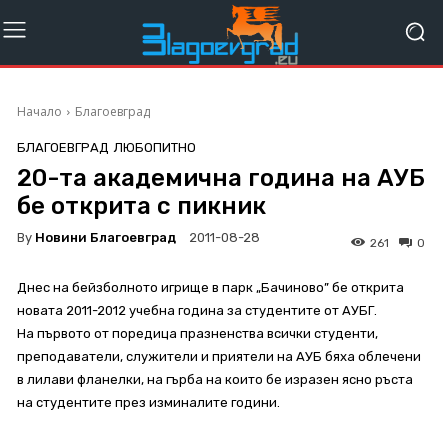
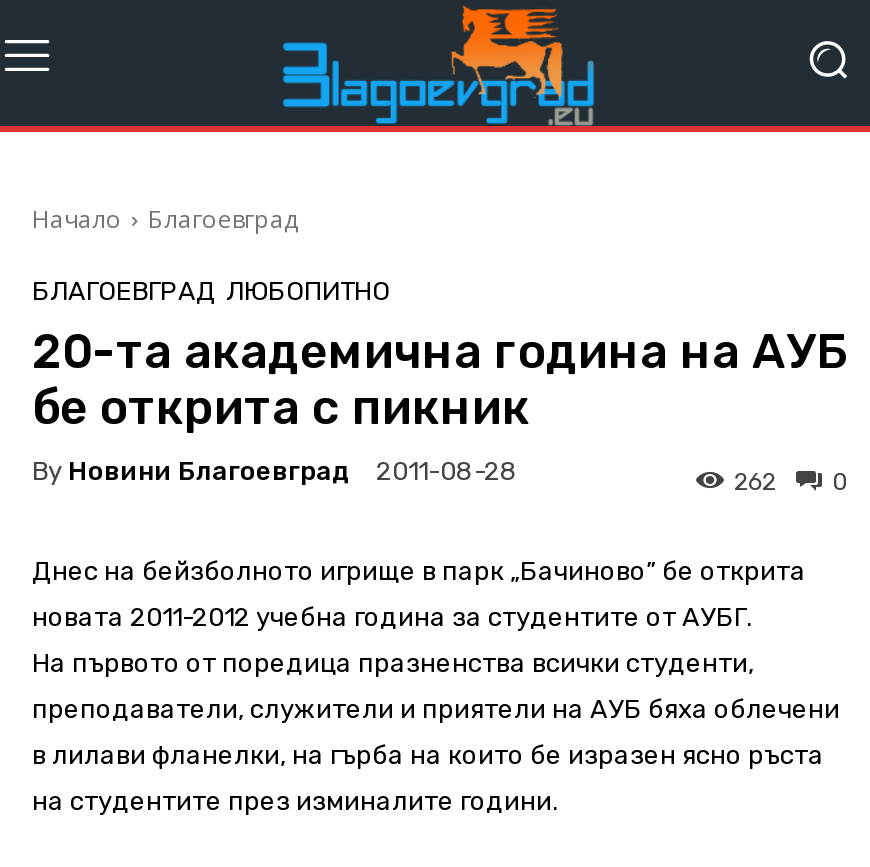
- 261 0
+ 262 0
